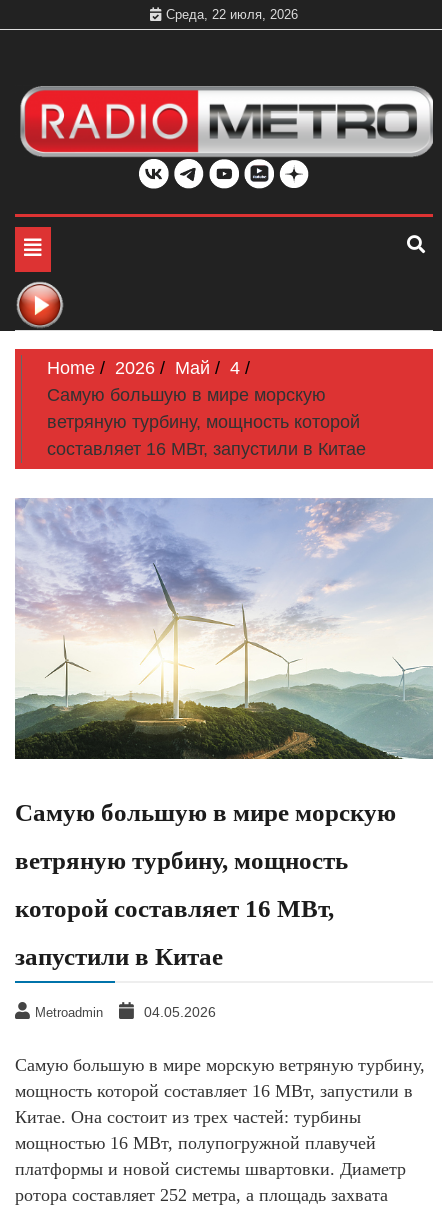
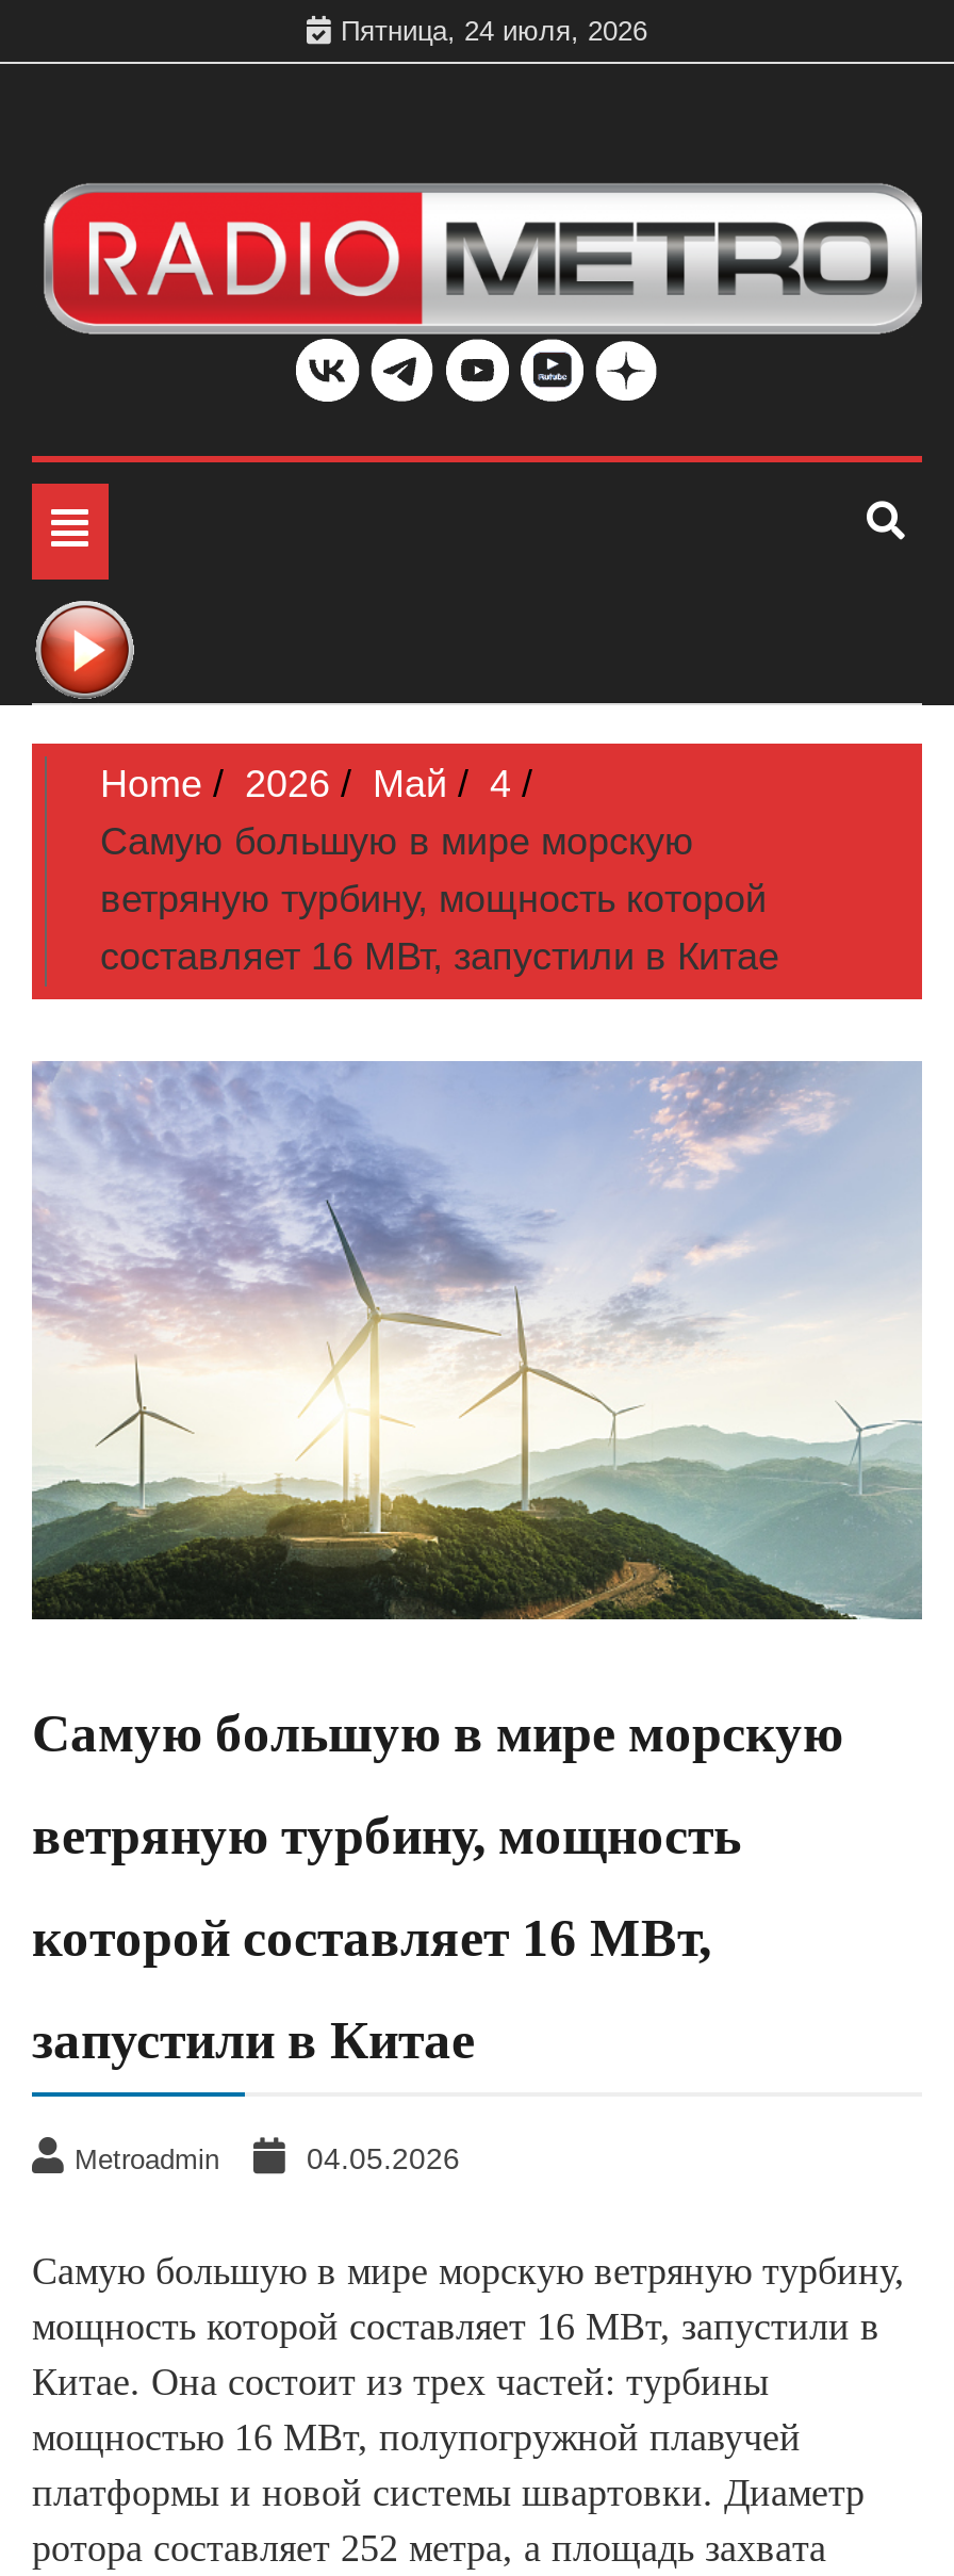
- Среда, 22 июля, 2026
+ Пятница, 24 июля, 2026
